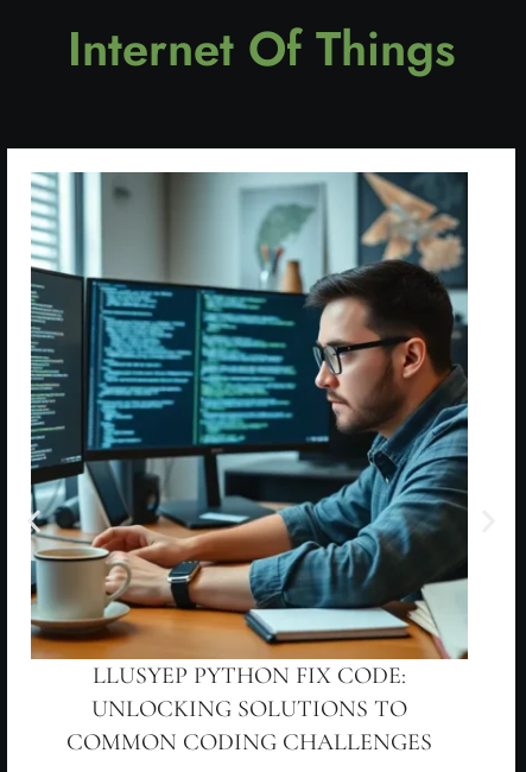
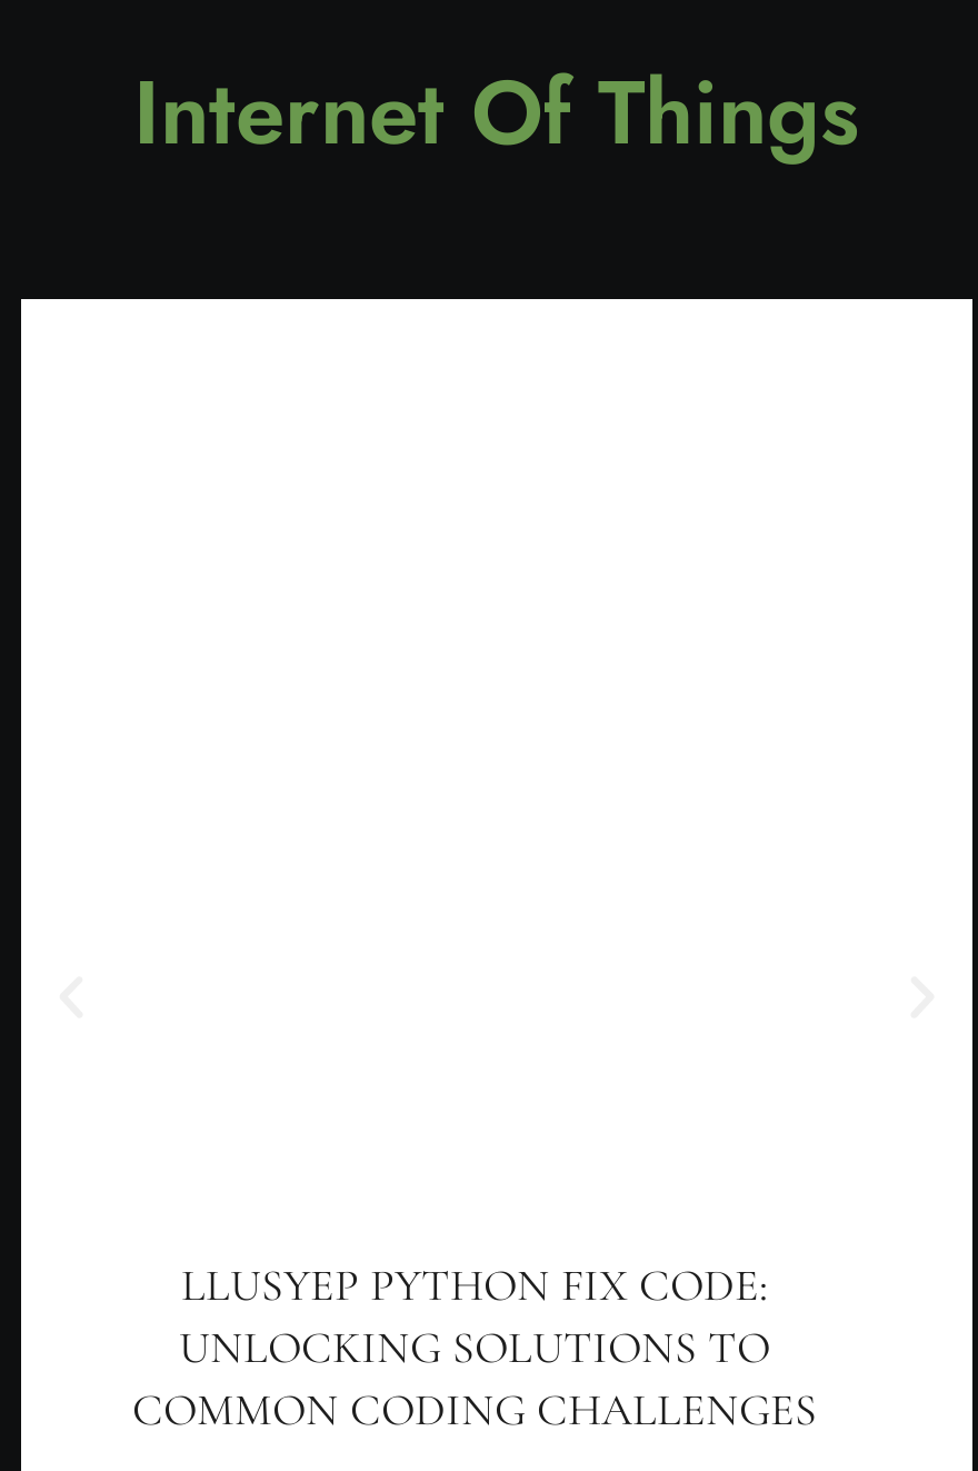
- [image]
